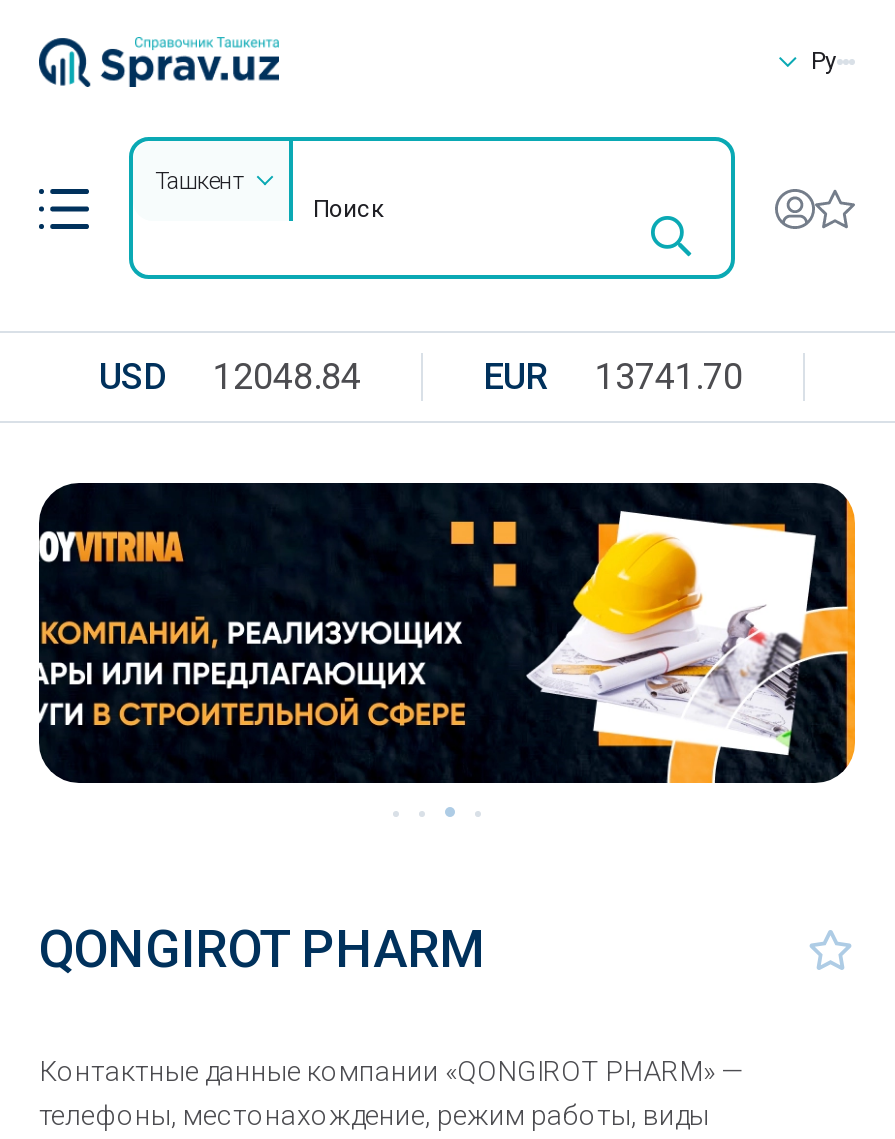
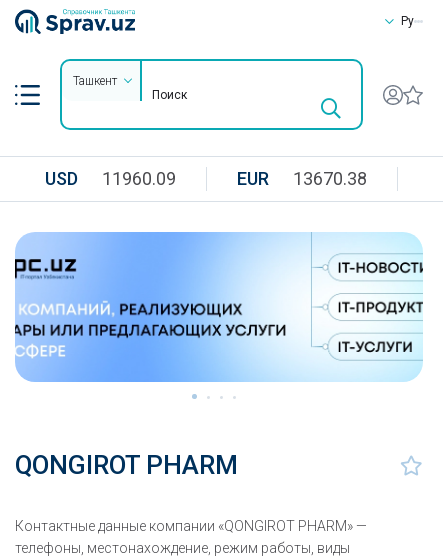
- USD 12048.84
+ USD 11960.09

- EUR 13741.70
+ EUR 13670.38

- [image]
+ [image]
